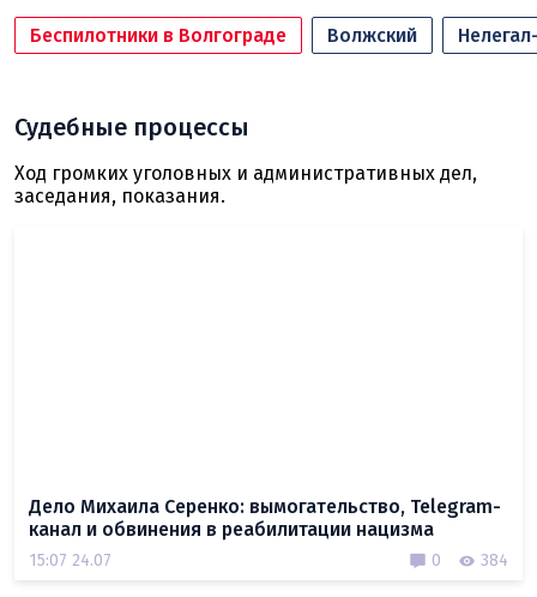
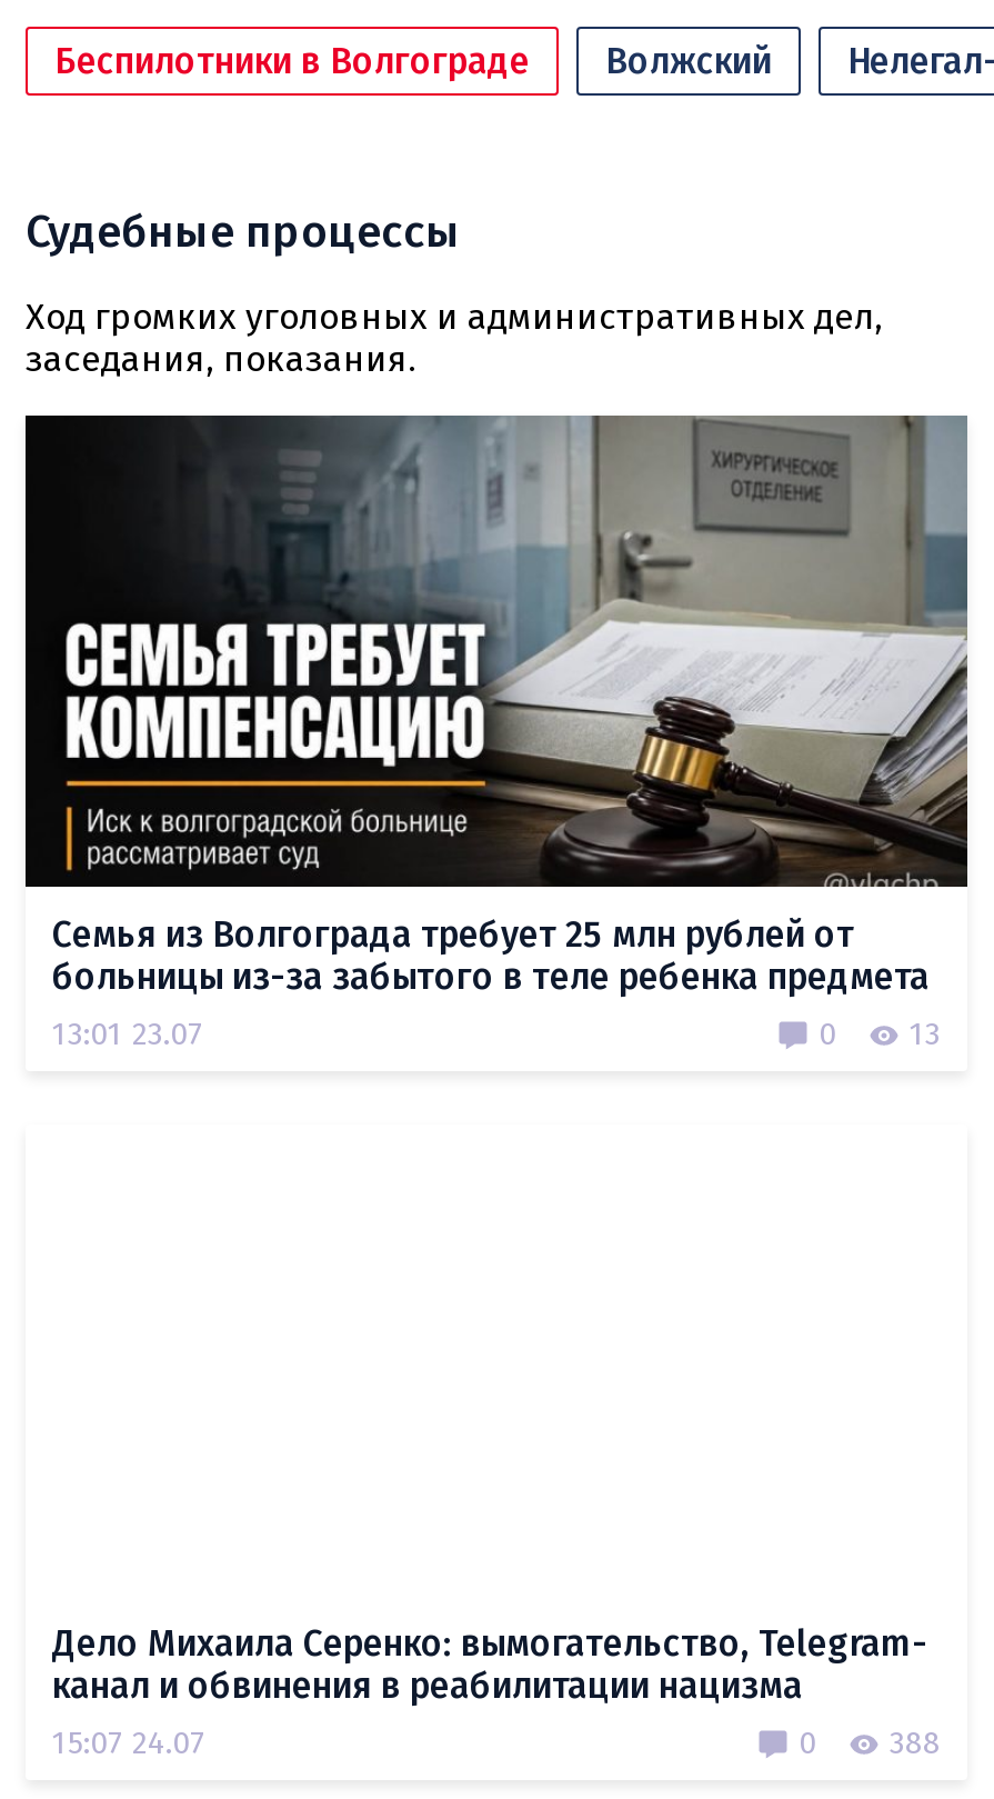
+ [image]
+ Семья из Волгограда требует 25 млн рублей от
+ больницы из-за забытого в теле ребенка предмета
+ 13:01 23.07
+ 0
+ 13

- 0 384
+ 0 388
